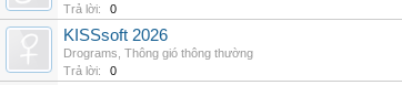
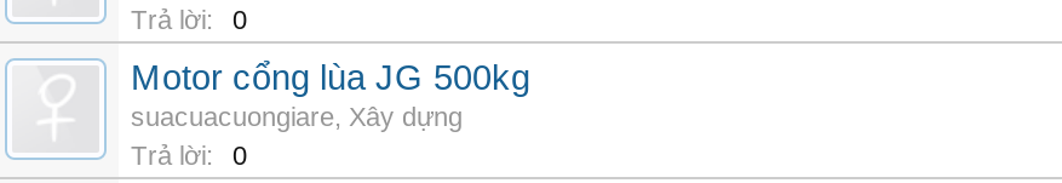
- KISSsoft 2026
- Drograms, Thông gió thông thường
+ Motor cổng lùa JG 500kg
+ suacuacuongiare, Xây dựng
